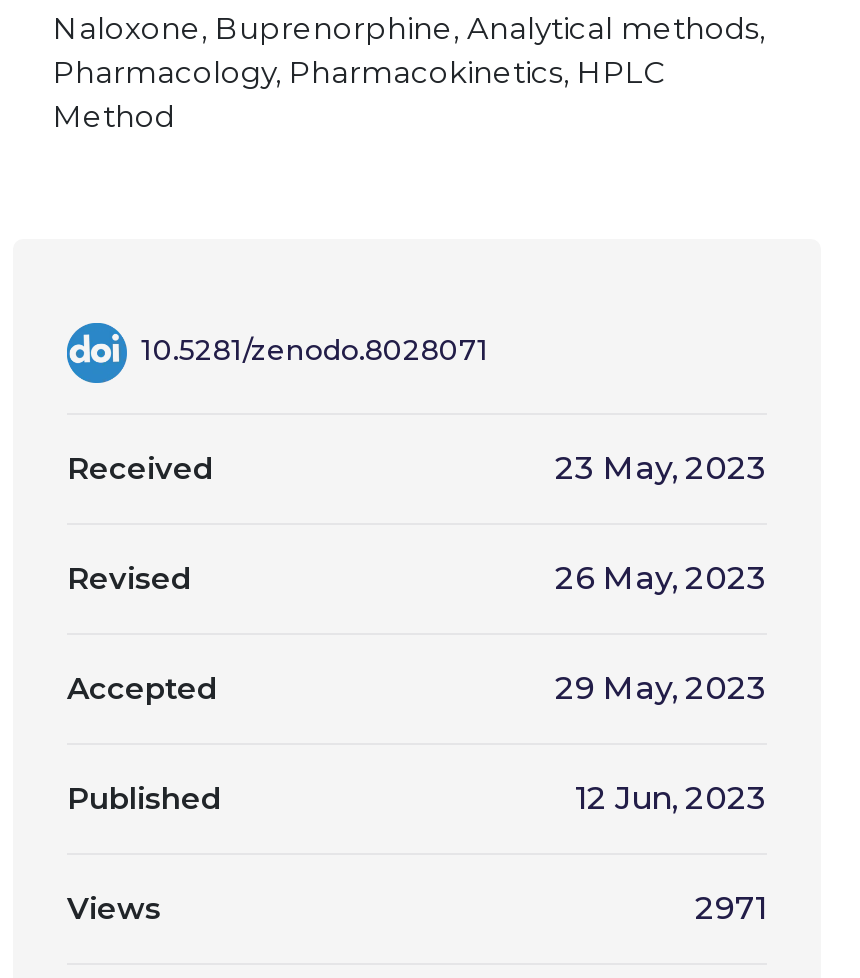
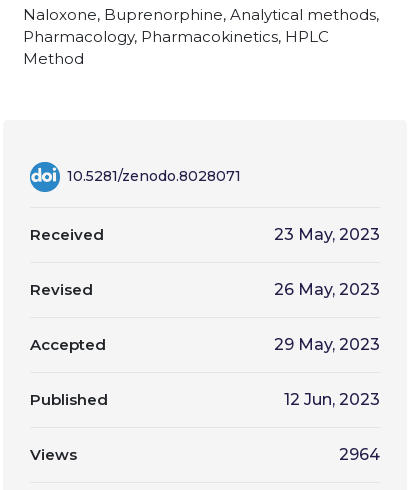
- 2971
+ 2964
